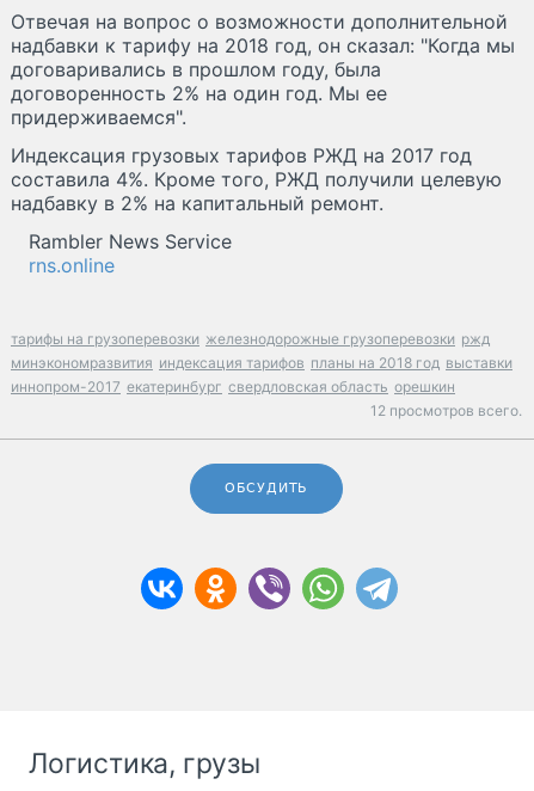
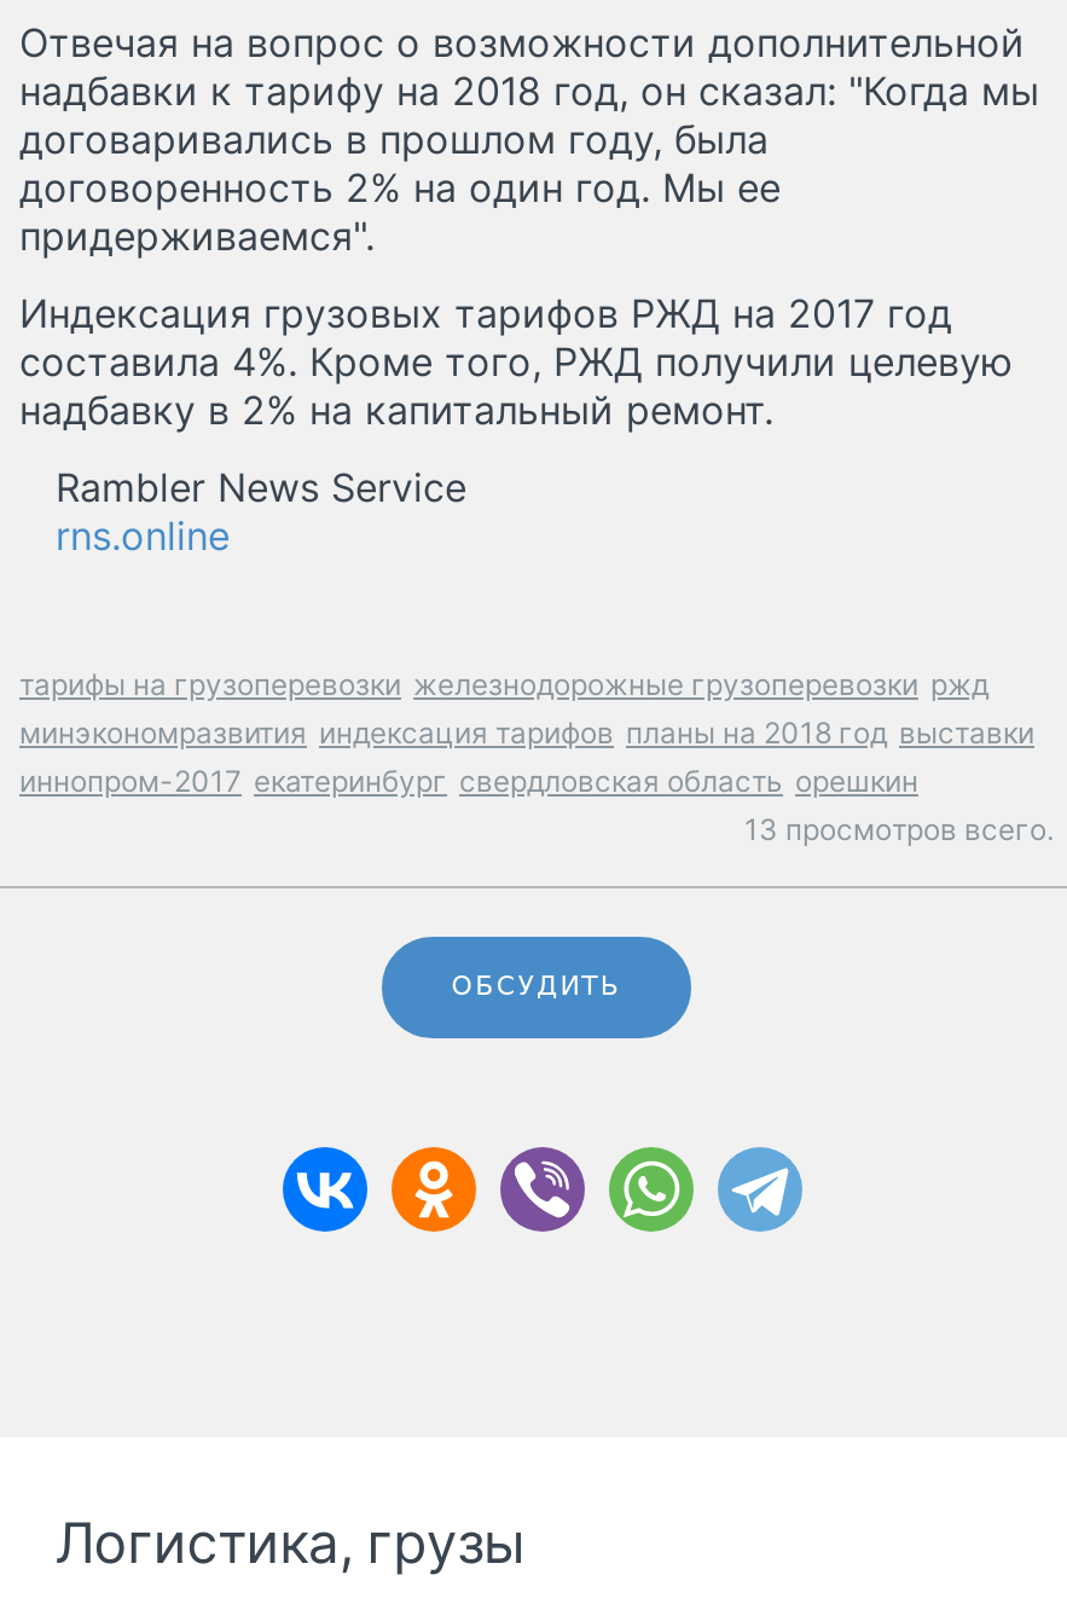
- 12 просмотров всего.
+ 13 просмотров всего.
